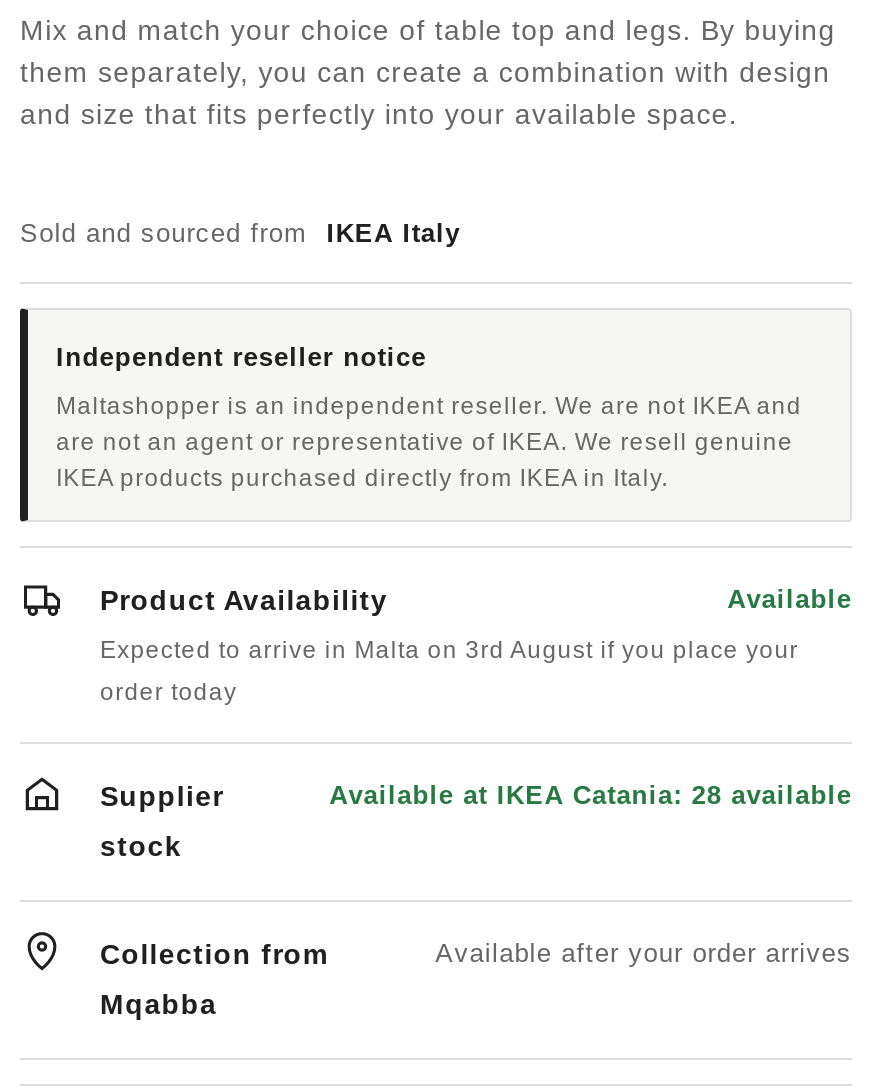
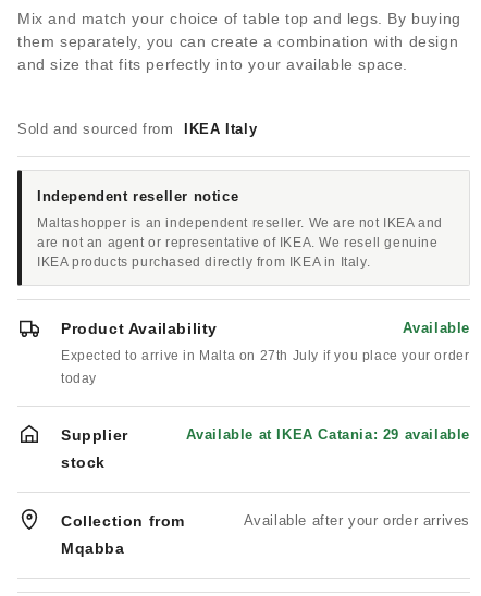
- Expected to arrive in Malta on 3rd August if you place your
+ Expected to arrive in Malta on 27th July if you place your order

- order today
+ today

- Available at IKEA Catania: 28 available
+ Available at IKEA Catania: 29 available
